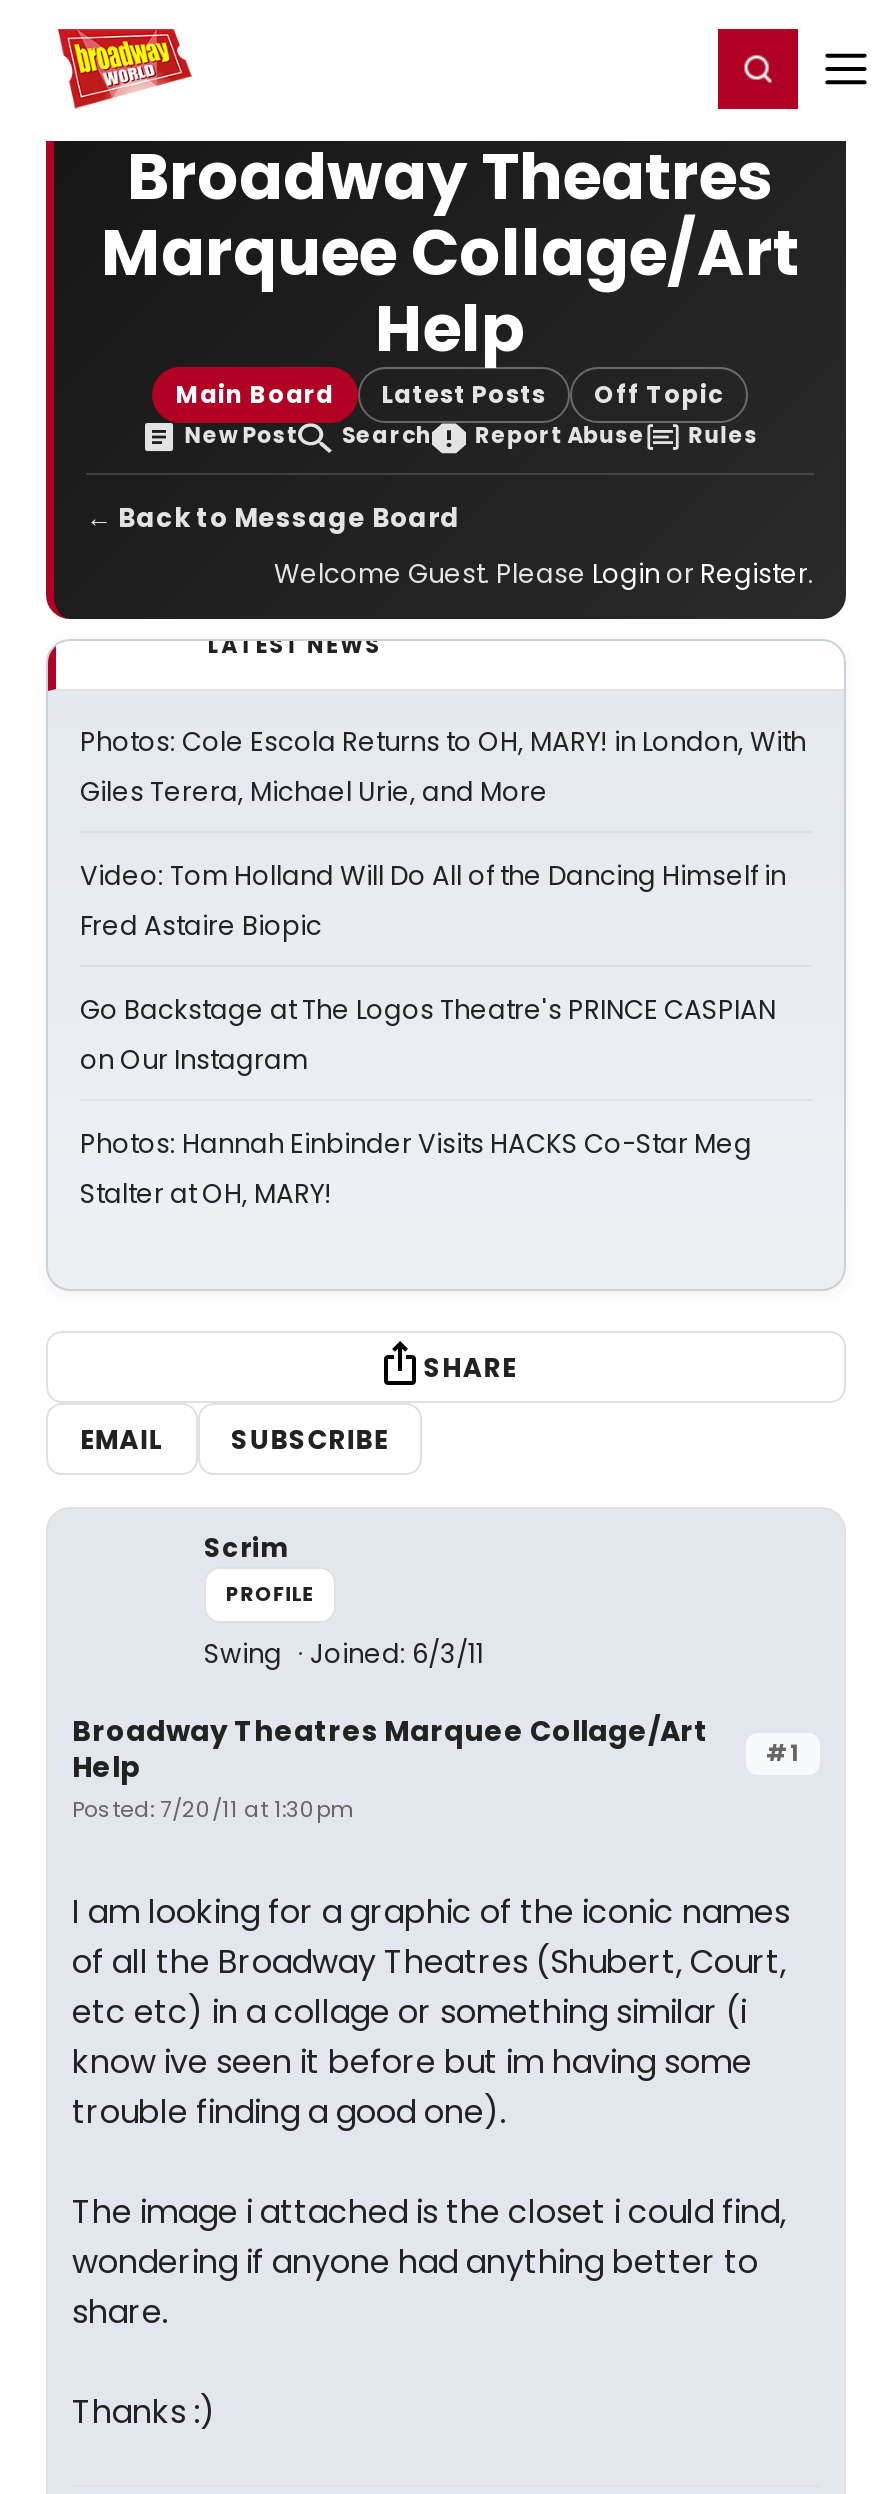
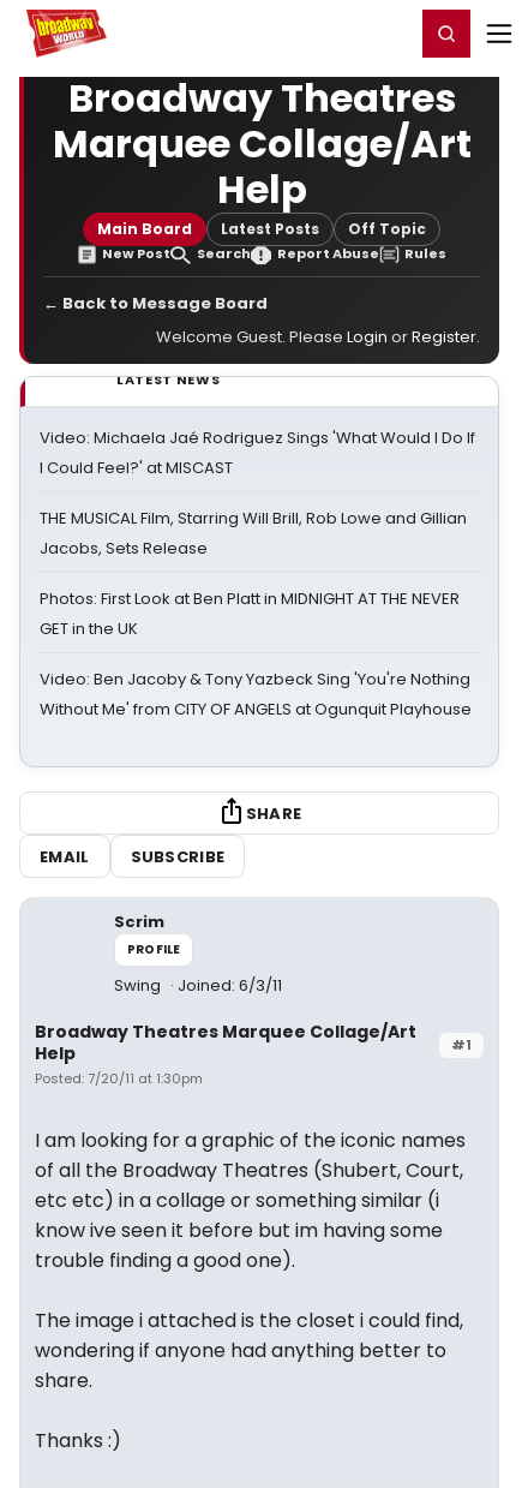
- Photos: Cole Escola Returns to OH, MARY! in London, With
- Giles Terera, Michael Urie, and More
+ Video: Michaela Jaé Rodriguez Sings 'What Would I Do If
+ I Could Feel?' at MISCAST

- Video: Tom Holland Will Do All of the Dancing Himself in
- Fred Astaire Biopic
+ THE MUSICAL Film, Starring Will Brill, Rob Lowe and Gillian
+ Jacobs, Sets Release

- Go Backstage at The Logos Theatre's PRINCE CASPIAN
- on Our Instagram
+ Photos: First Look at Ben Platt in MIDNIGHT AT THE NEVER
+ GET in the UK

- Photos: Hannah Einbinder Visits HACKS Co-Star Meg
- Stalter at OH, MARY!
+ Video: Ben Jacoby & Tony Yazbeck Sing 'You're Nothing
+ Without Me' from CITY OF ANGELS at Ogunquit Playhouse
